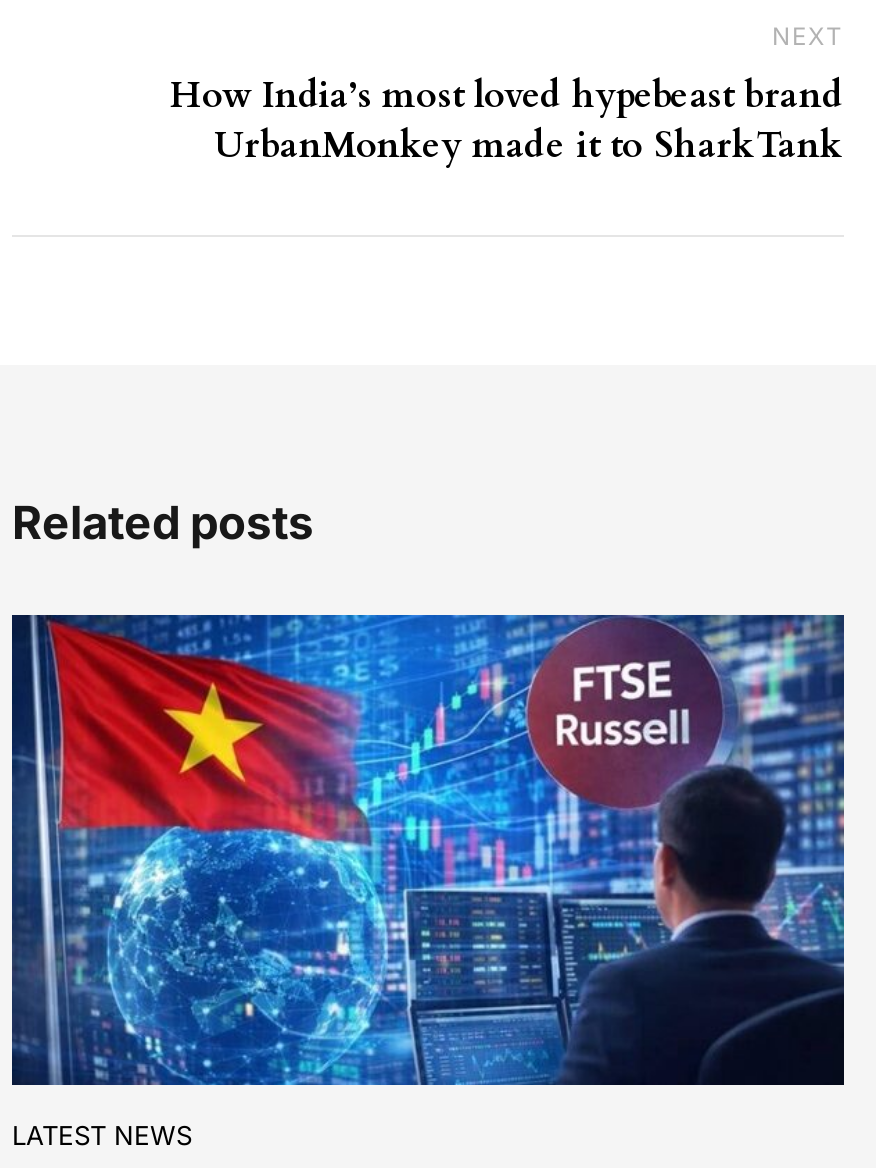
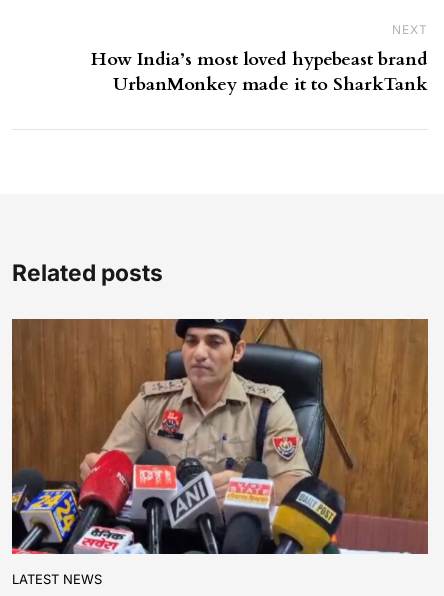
- [image]
+ [image]
